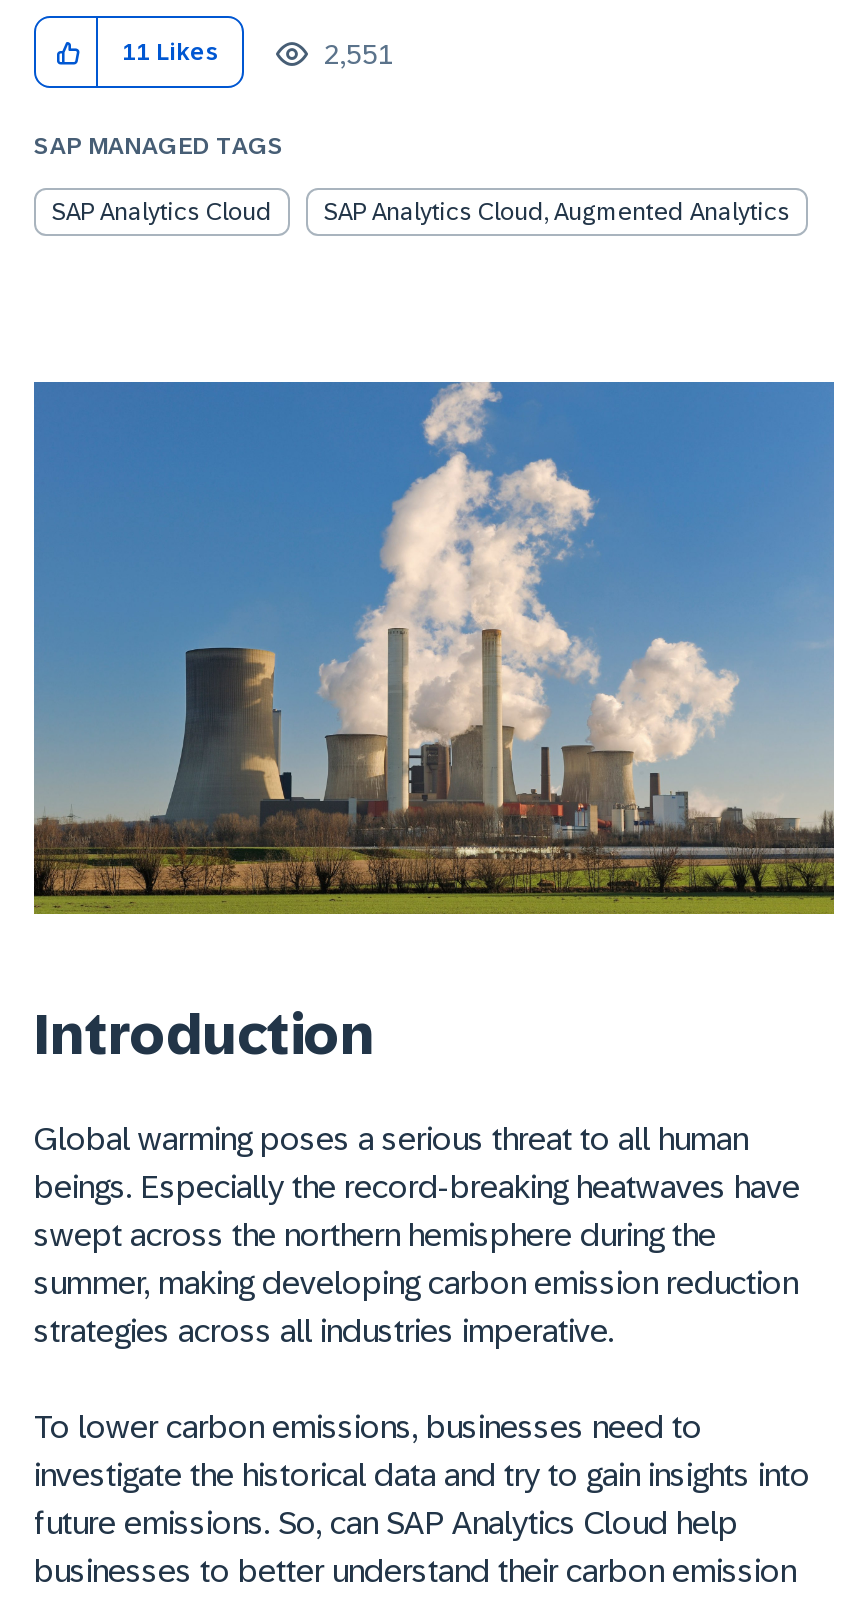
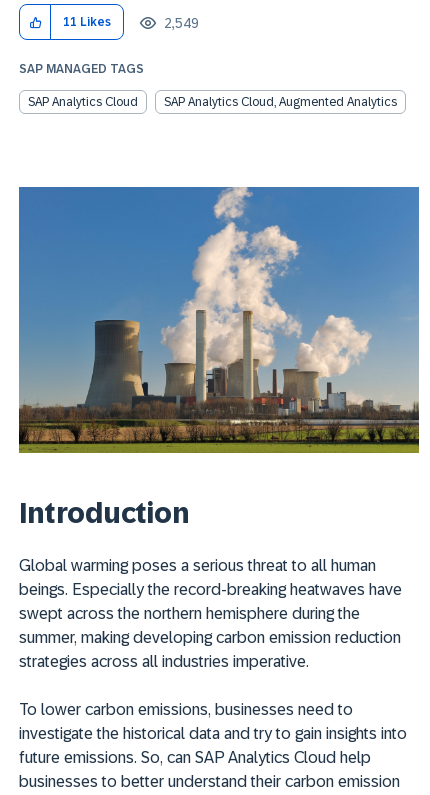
- 2,551
+ 2,549
